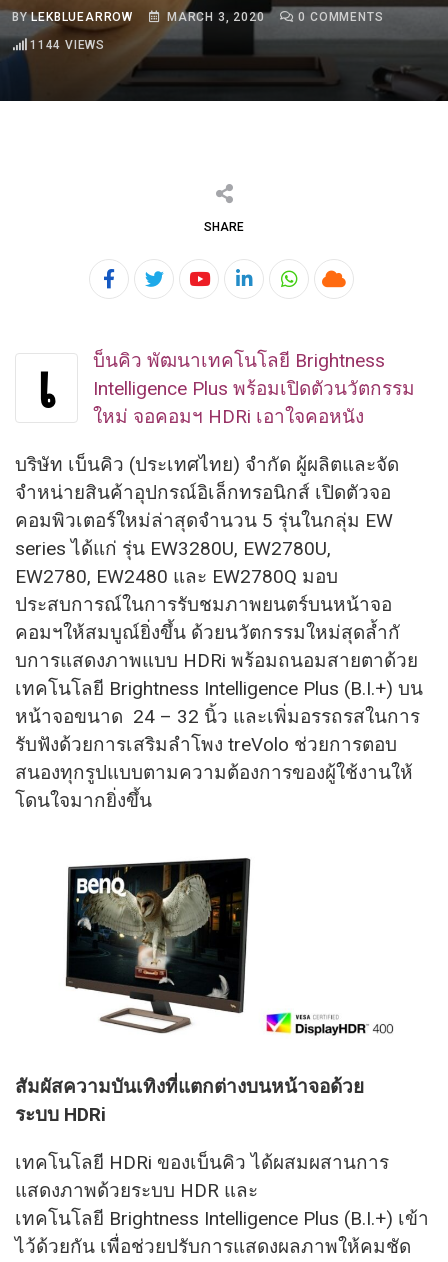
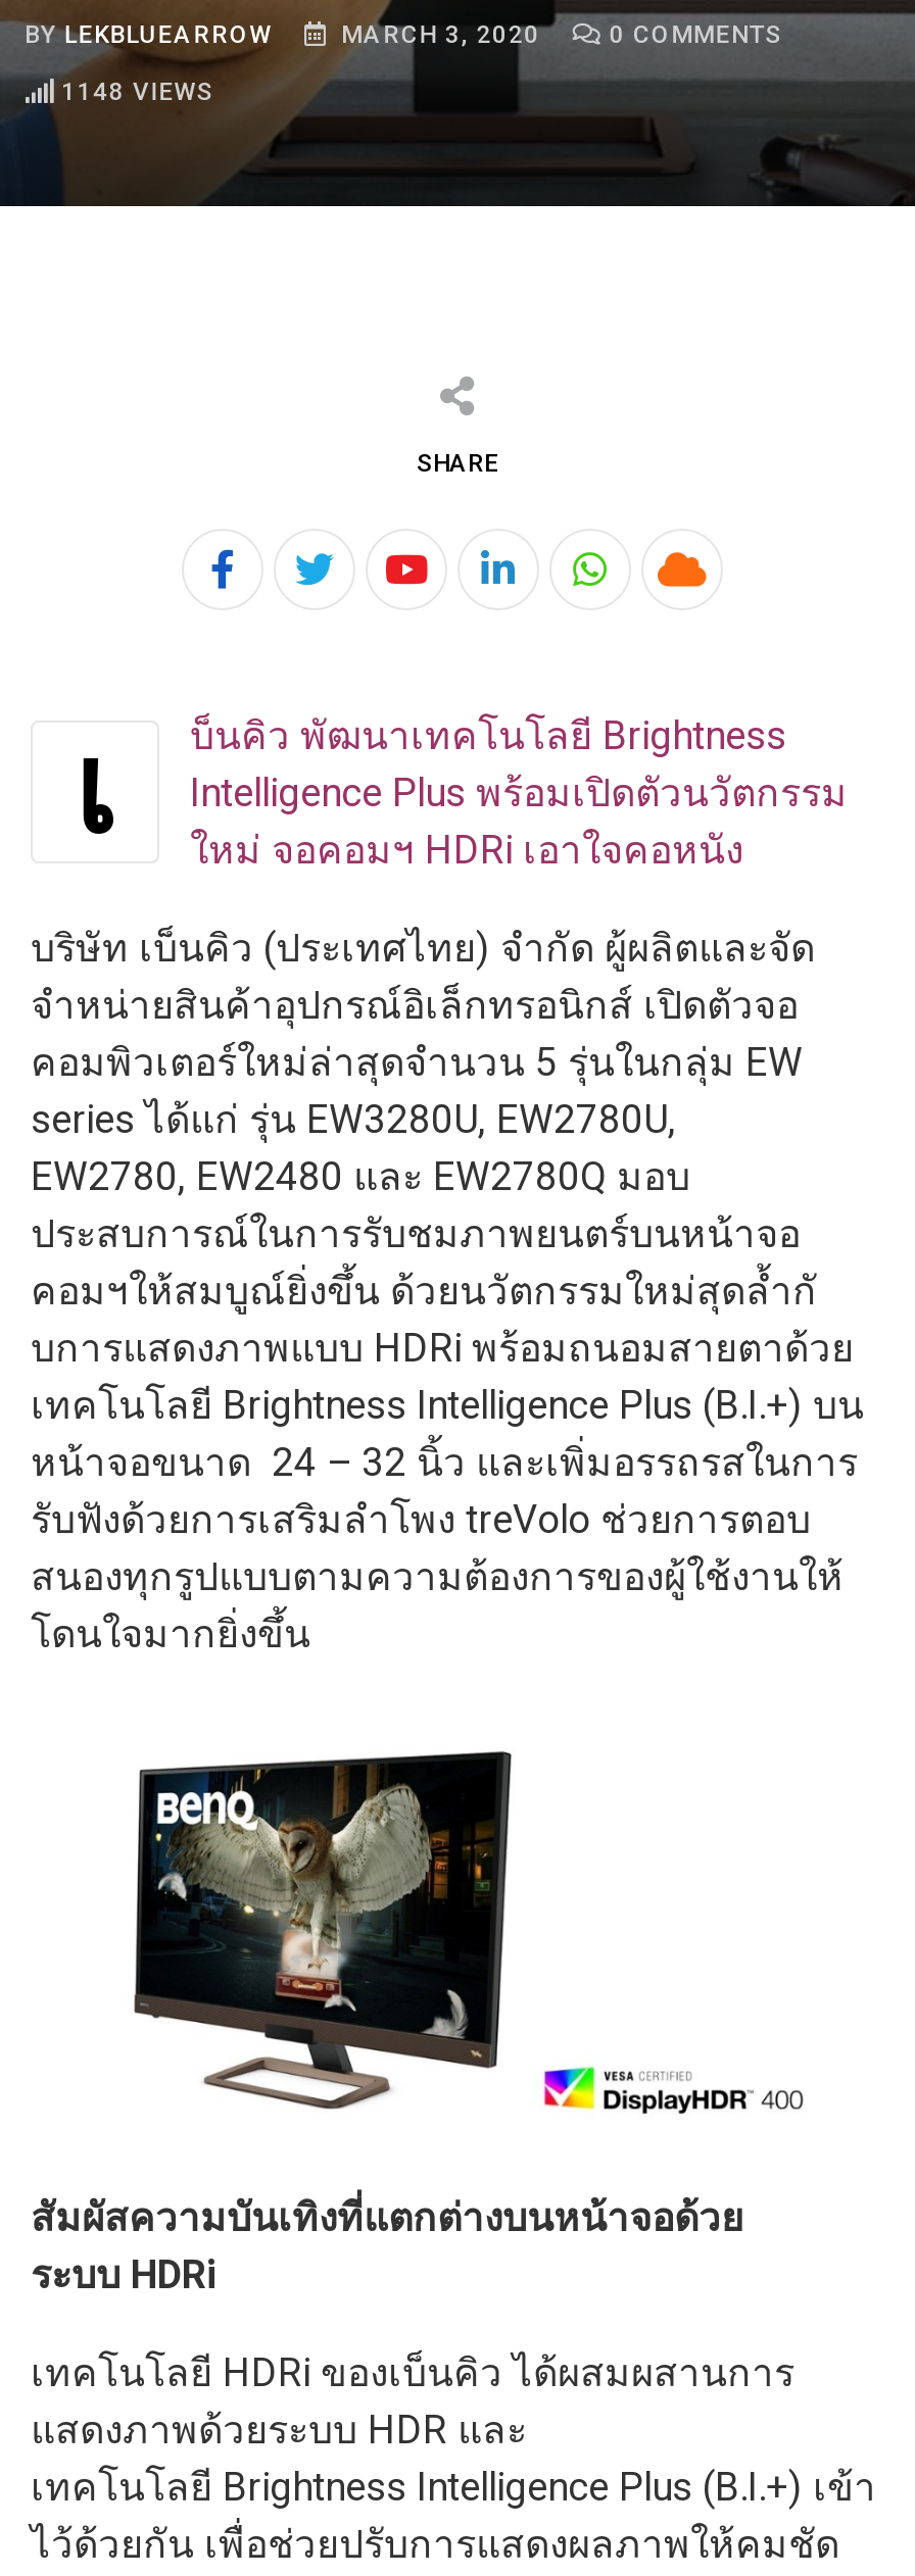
- 1144 VIEWS
+ 1148 VIEWS
